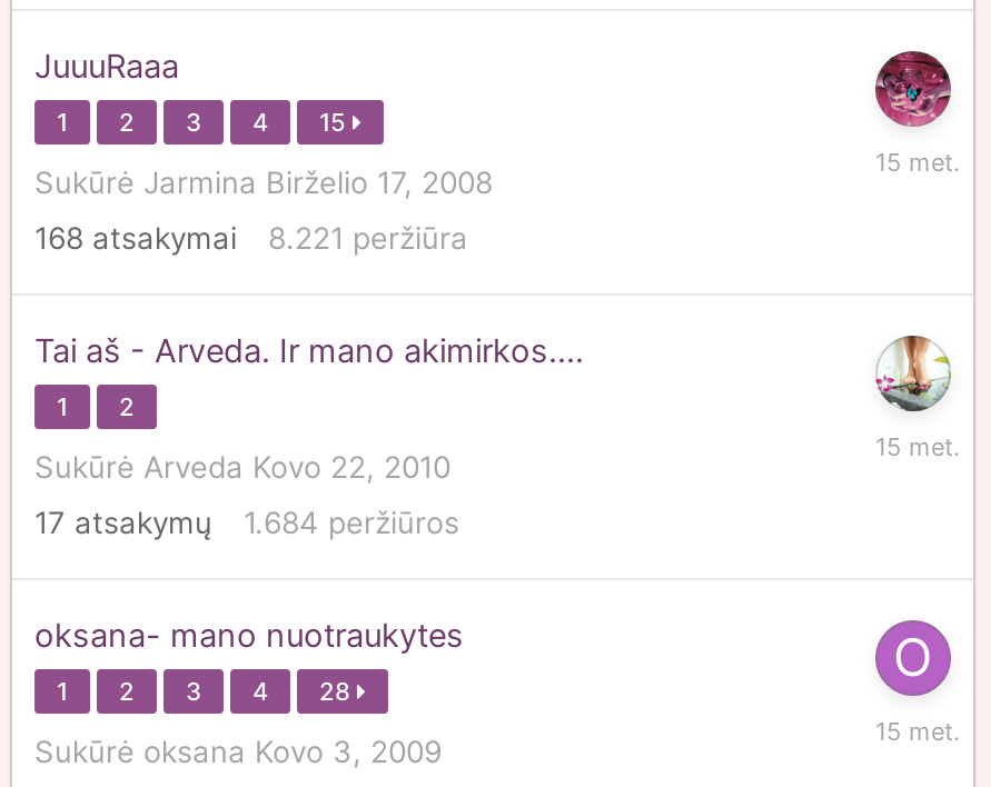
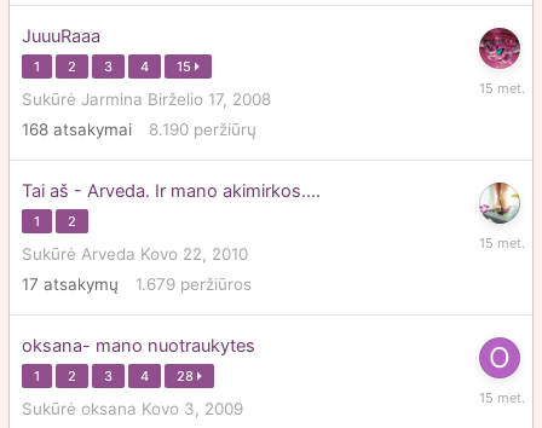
- 168 atsakymai 8.221 peržiūra
+ 168 atsakymai 8.190 peržiūrų

- 17 atsakymų 1.684 peržiūros
+ 17 atsakymų 1.679 peržiūros
